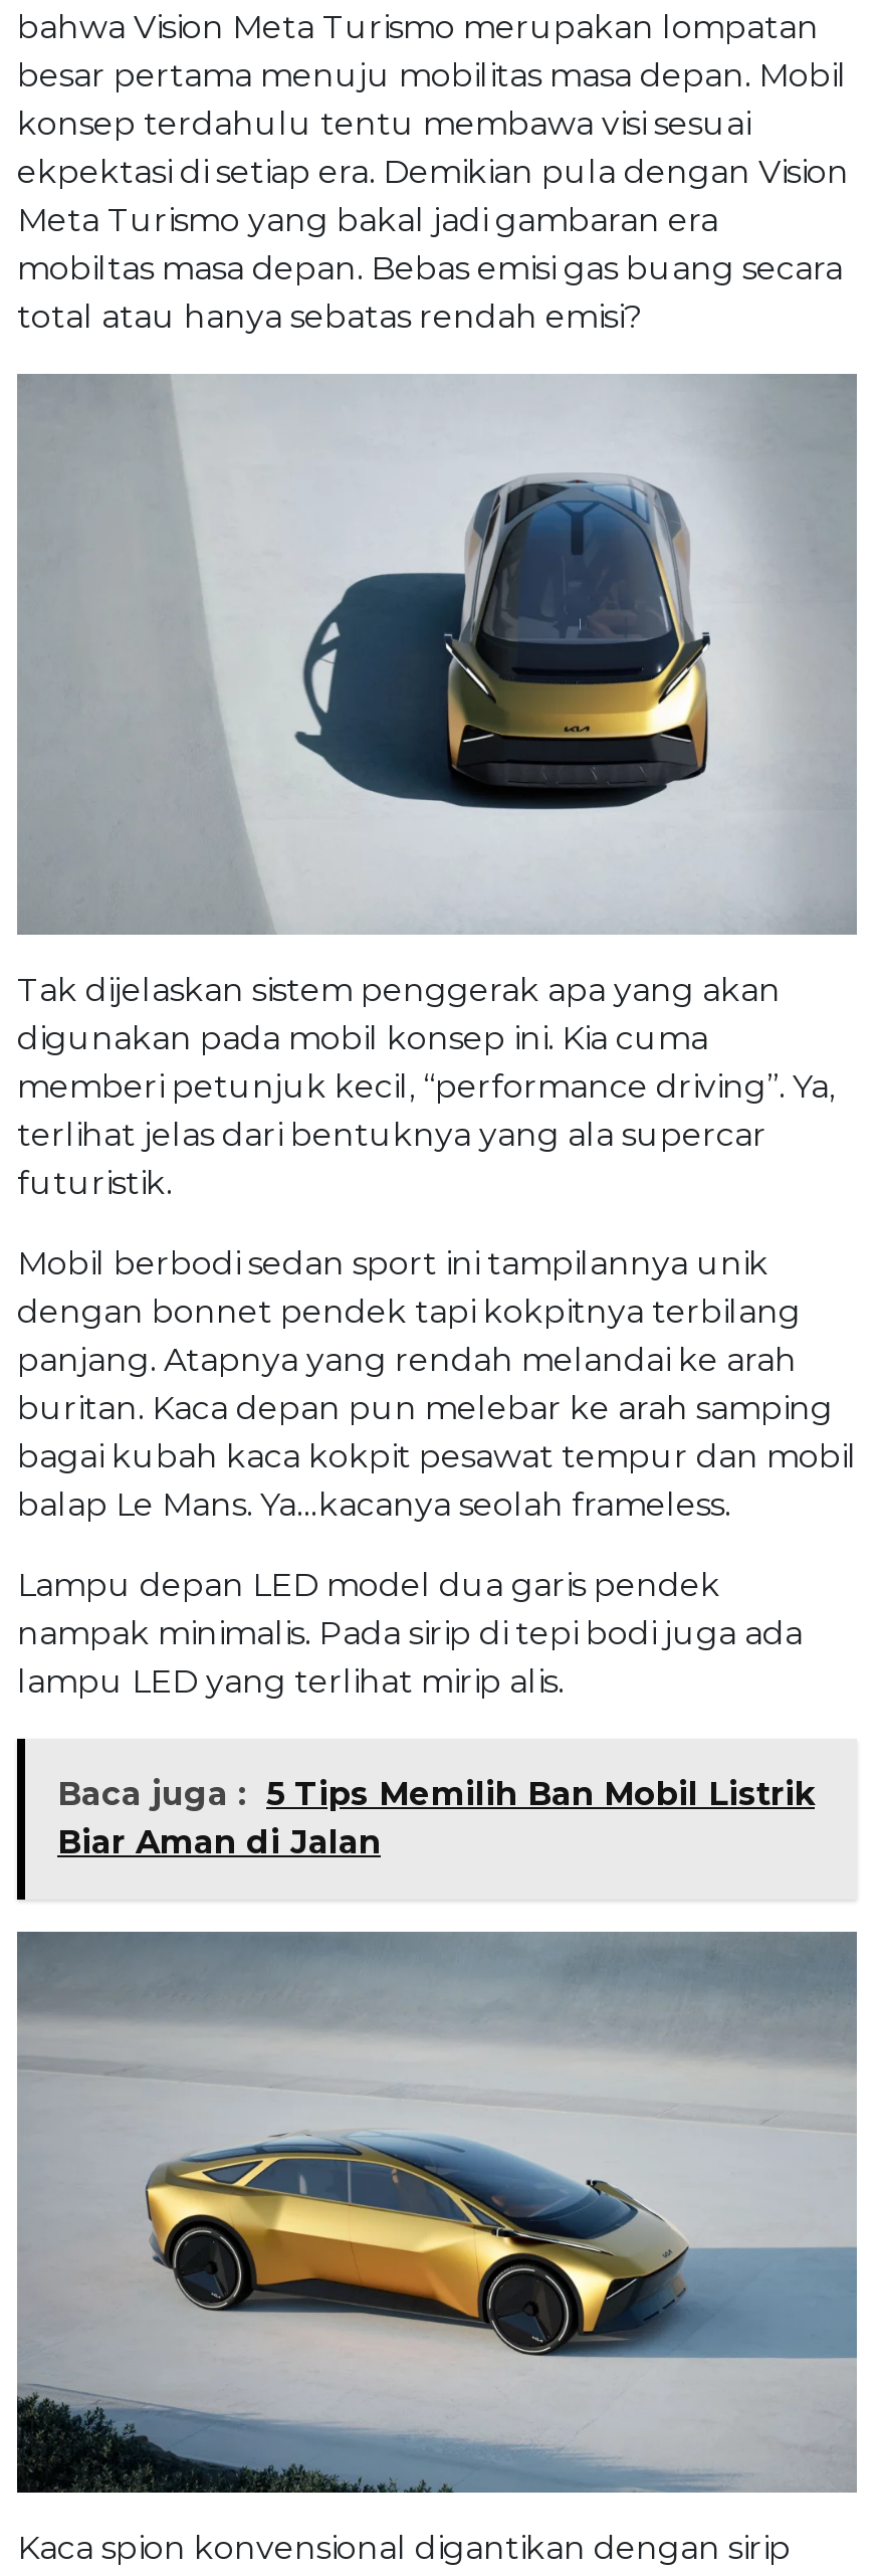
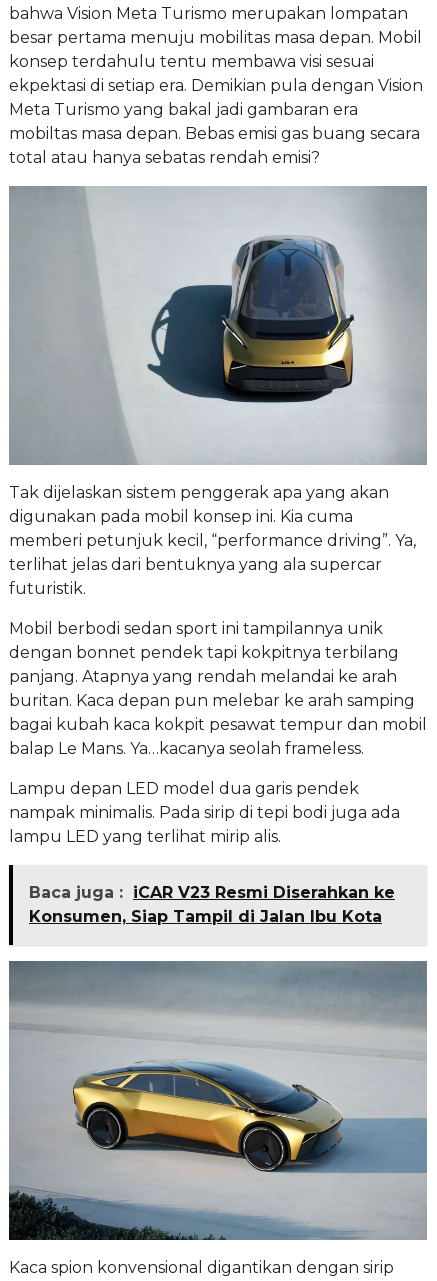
- Baca juga : 5 Tips Memilih Ban Mobil Listrik
- Biar Aman di Jalan
+ Baca juga : iCAR V23 Resmi Diserahkan ke
+ Konsumen, Siap Tampil di Jalan Ibu Kota
